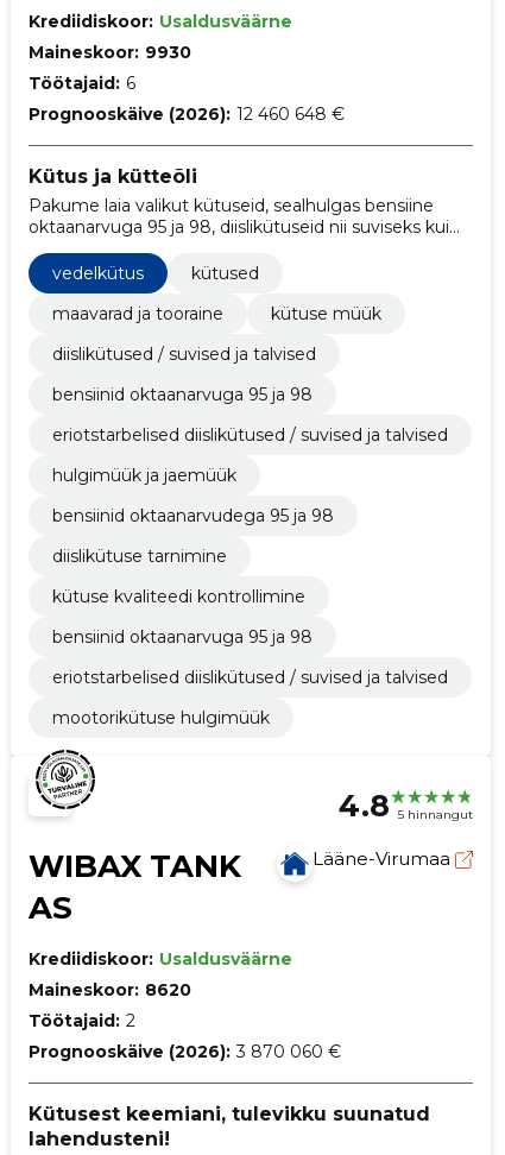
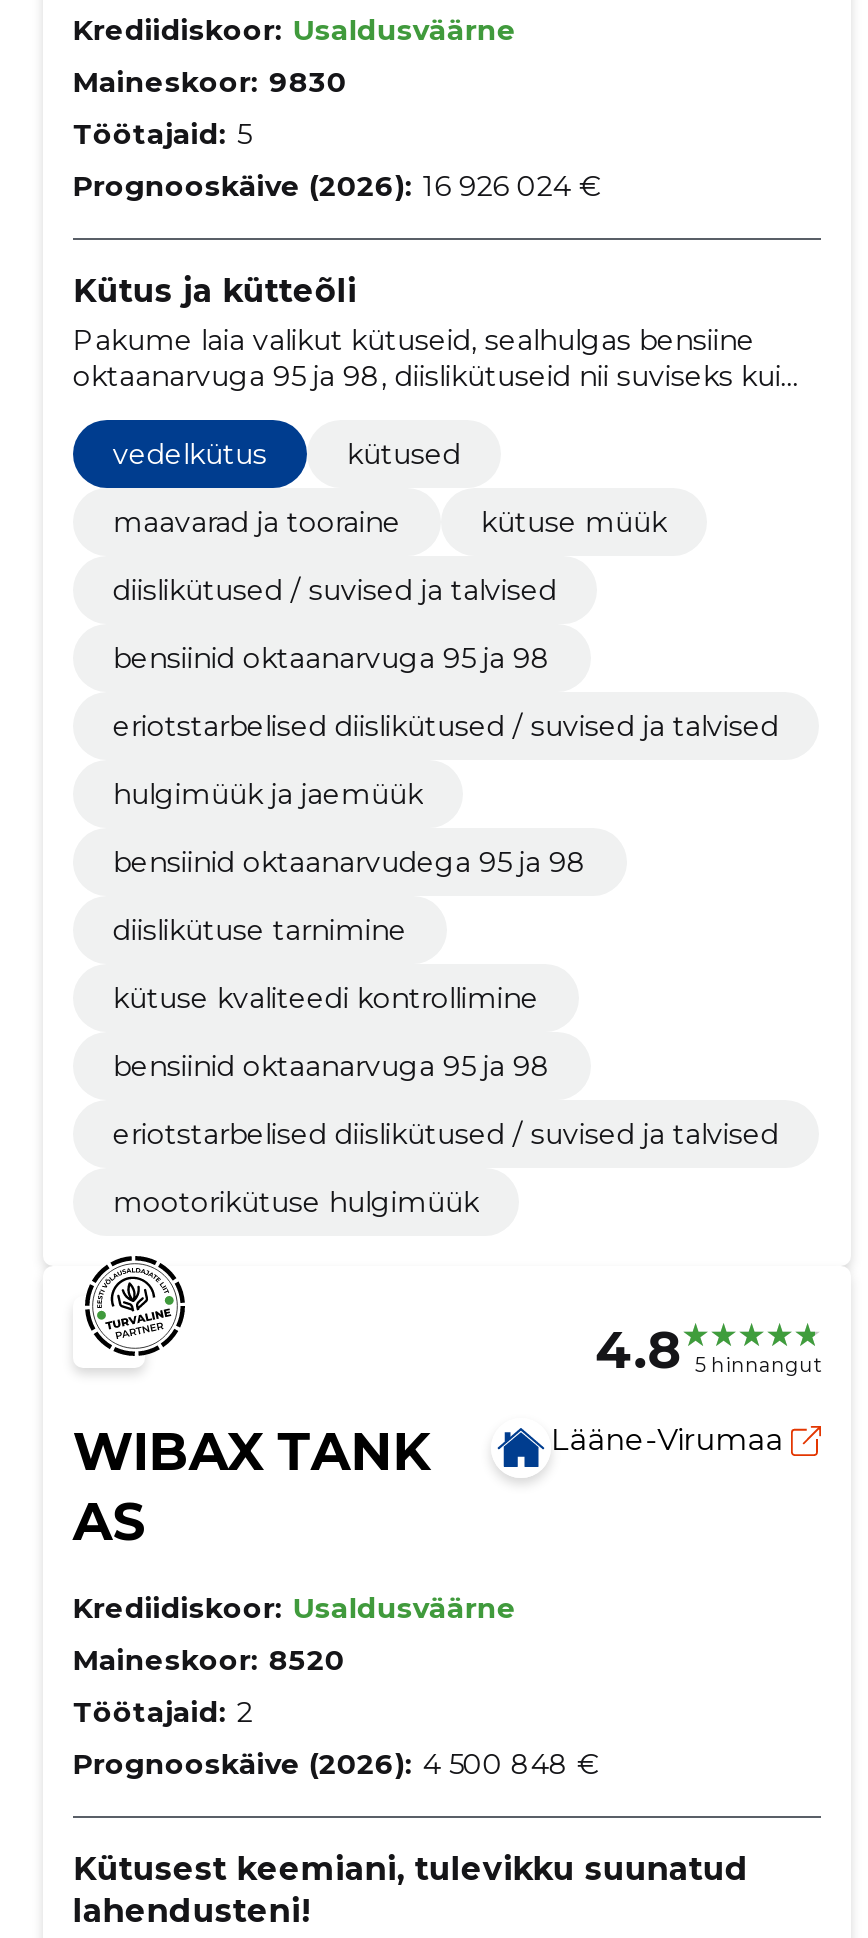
- Maineskoor: 9930
+ Maineskoor: 9830

- Töötajaid: 6
+ Töötajaid: 5

- Prognooskäive (2026): 12 460 648 €
+ Prognooskäive (2026): 16 926 024 €

- Maineskoor: 8620
+ Maineskoor: 8520

- Prognooskäive (2026): 3 870 060 €
+ Prognooskäive (2026): 4 500 848 €
